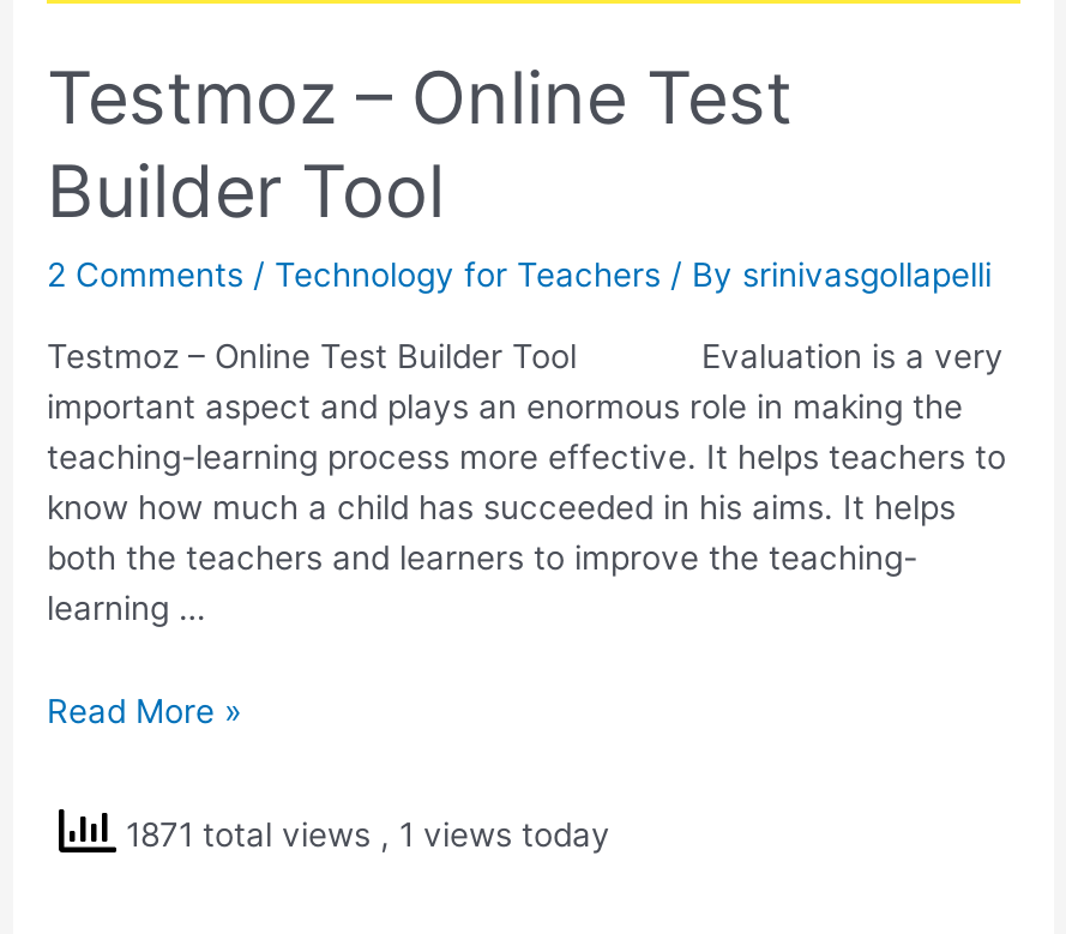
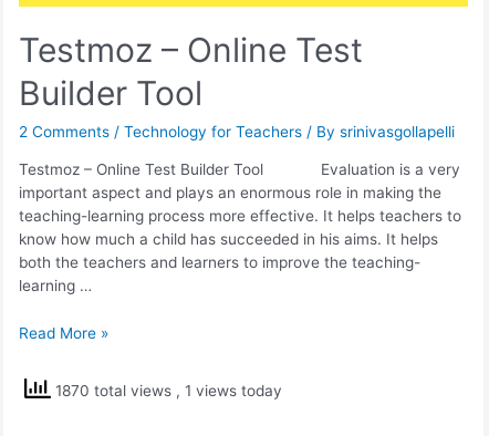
- 1871 total views, 1 views today
+ 1870 total views, 1 views today
